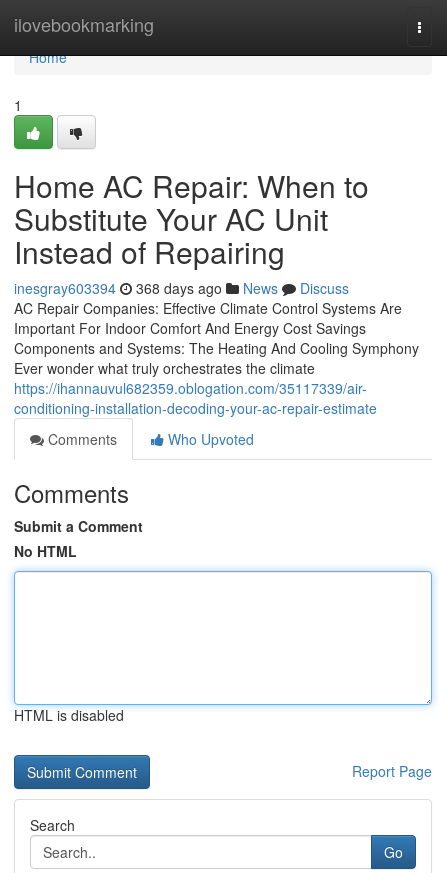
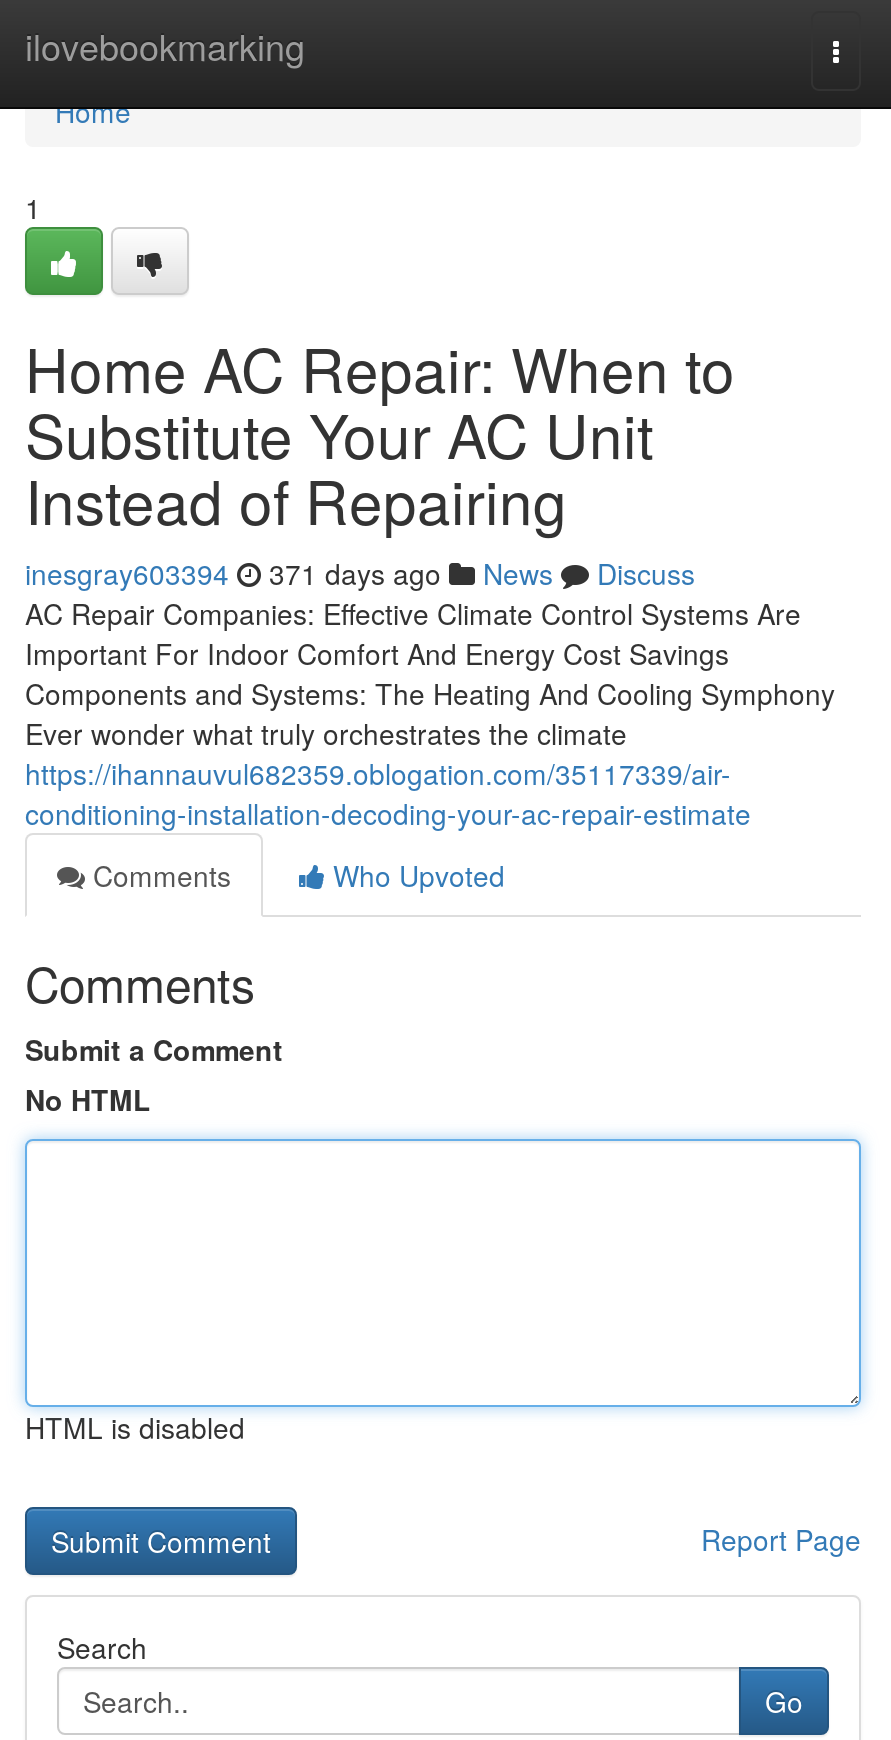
- inesgray603394 368 days ago News Discuss
+ inesgray603394 371 days ago News Discuss
